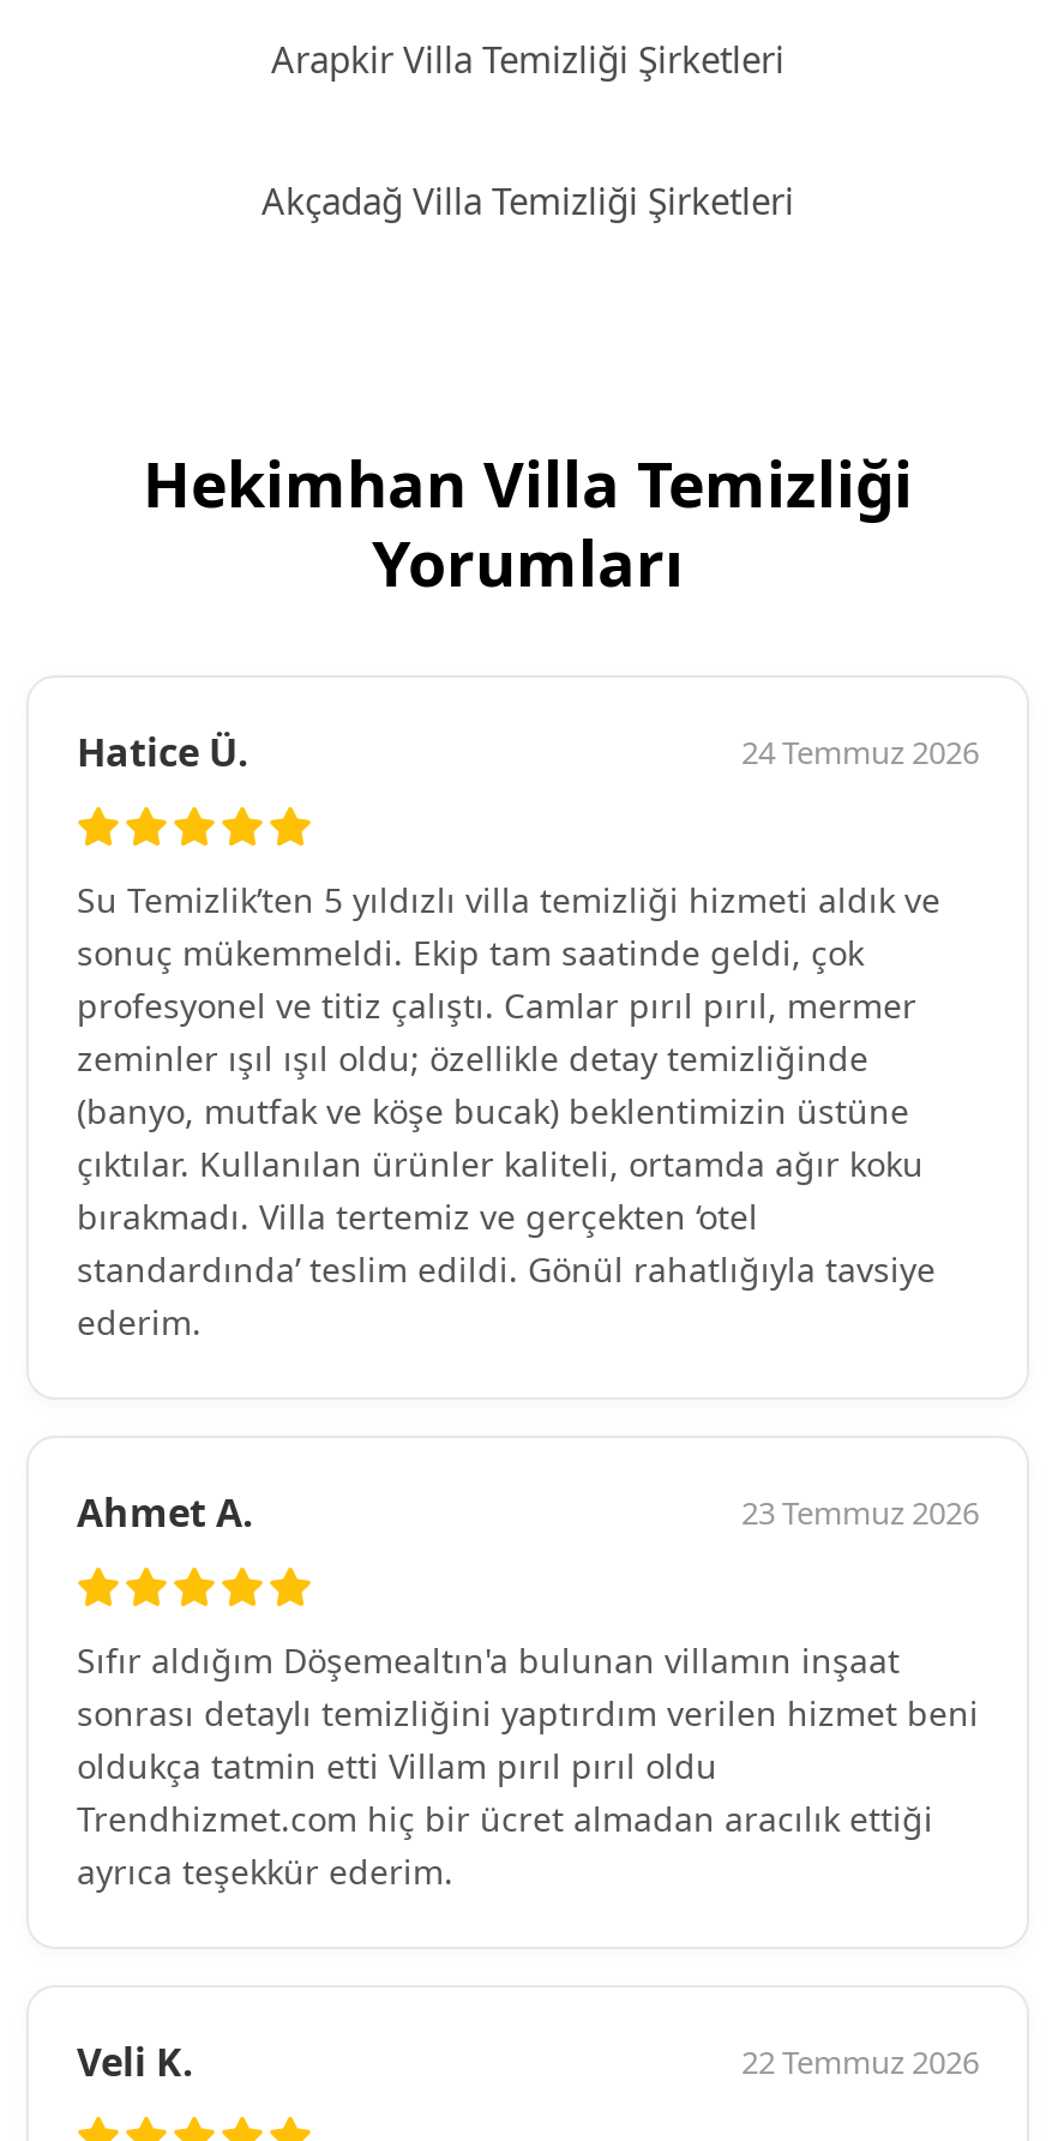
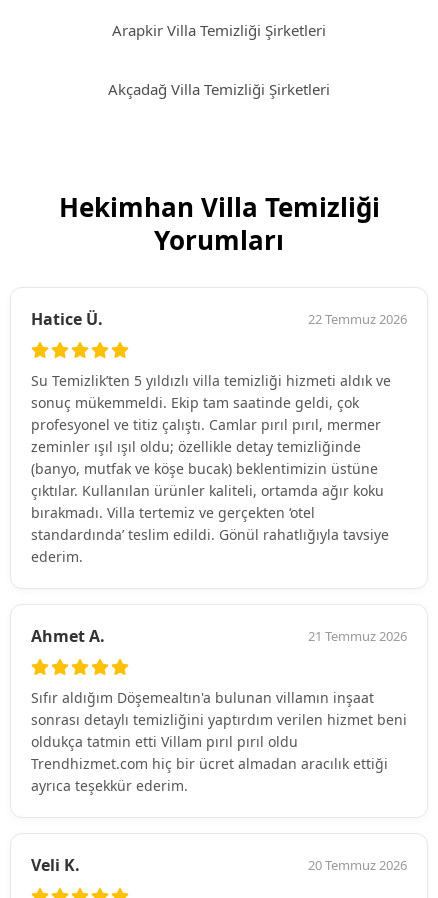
- 24 Temmuz 2026
+ 22 Temmuz 2026

- 23 Temmuz 2026
+ 21 Temmuz 2026

- 22 Temmuz 2026
+ 20 Temmuz 2026
